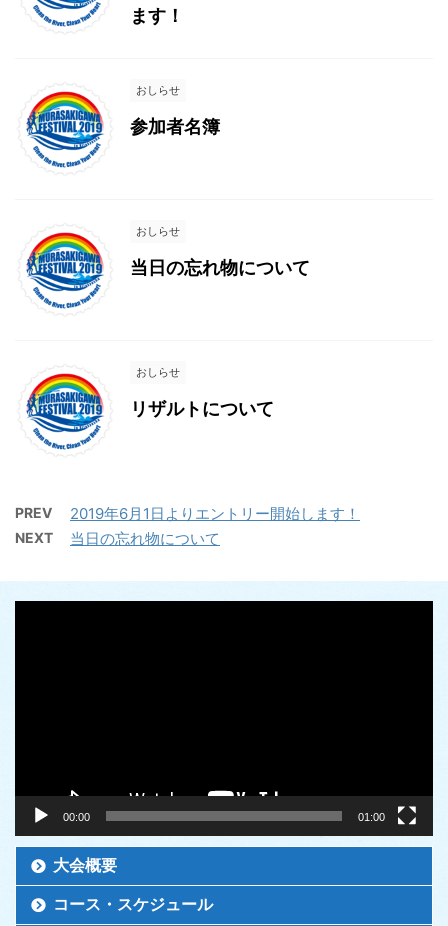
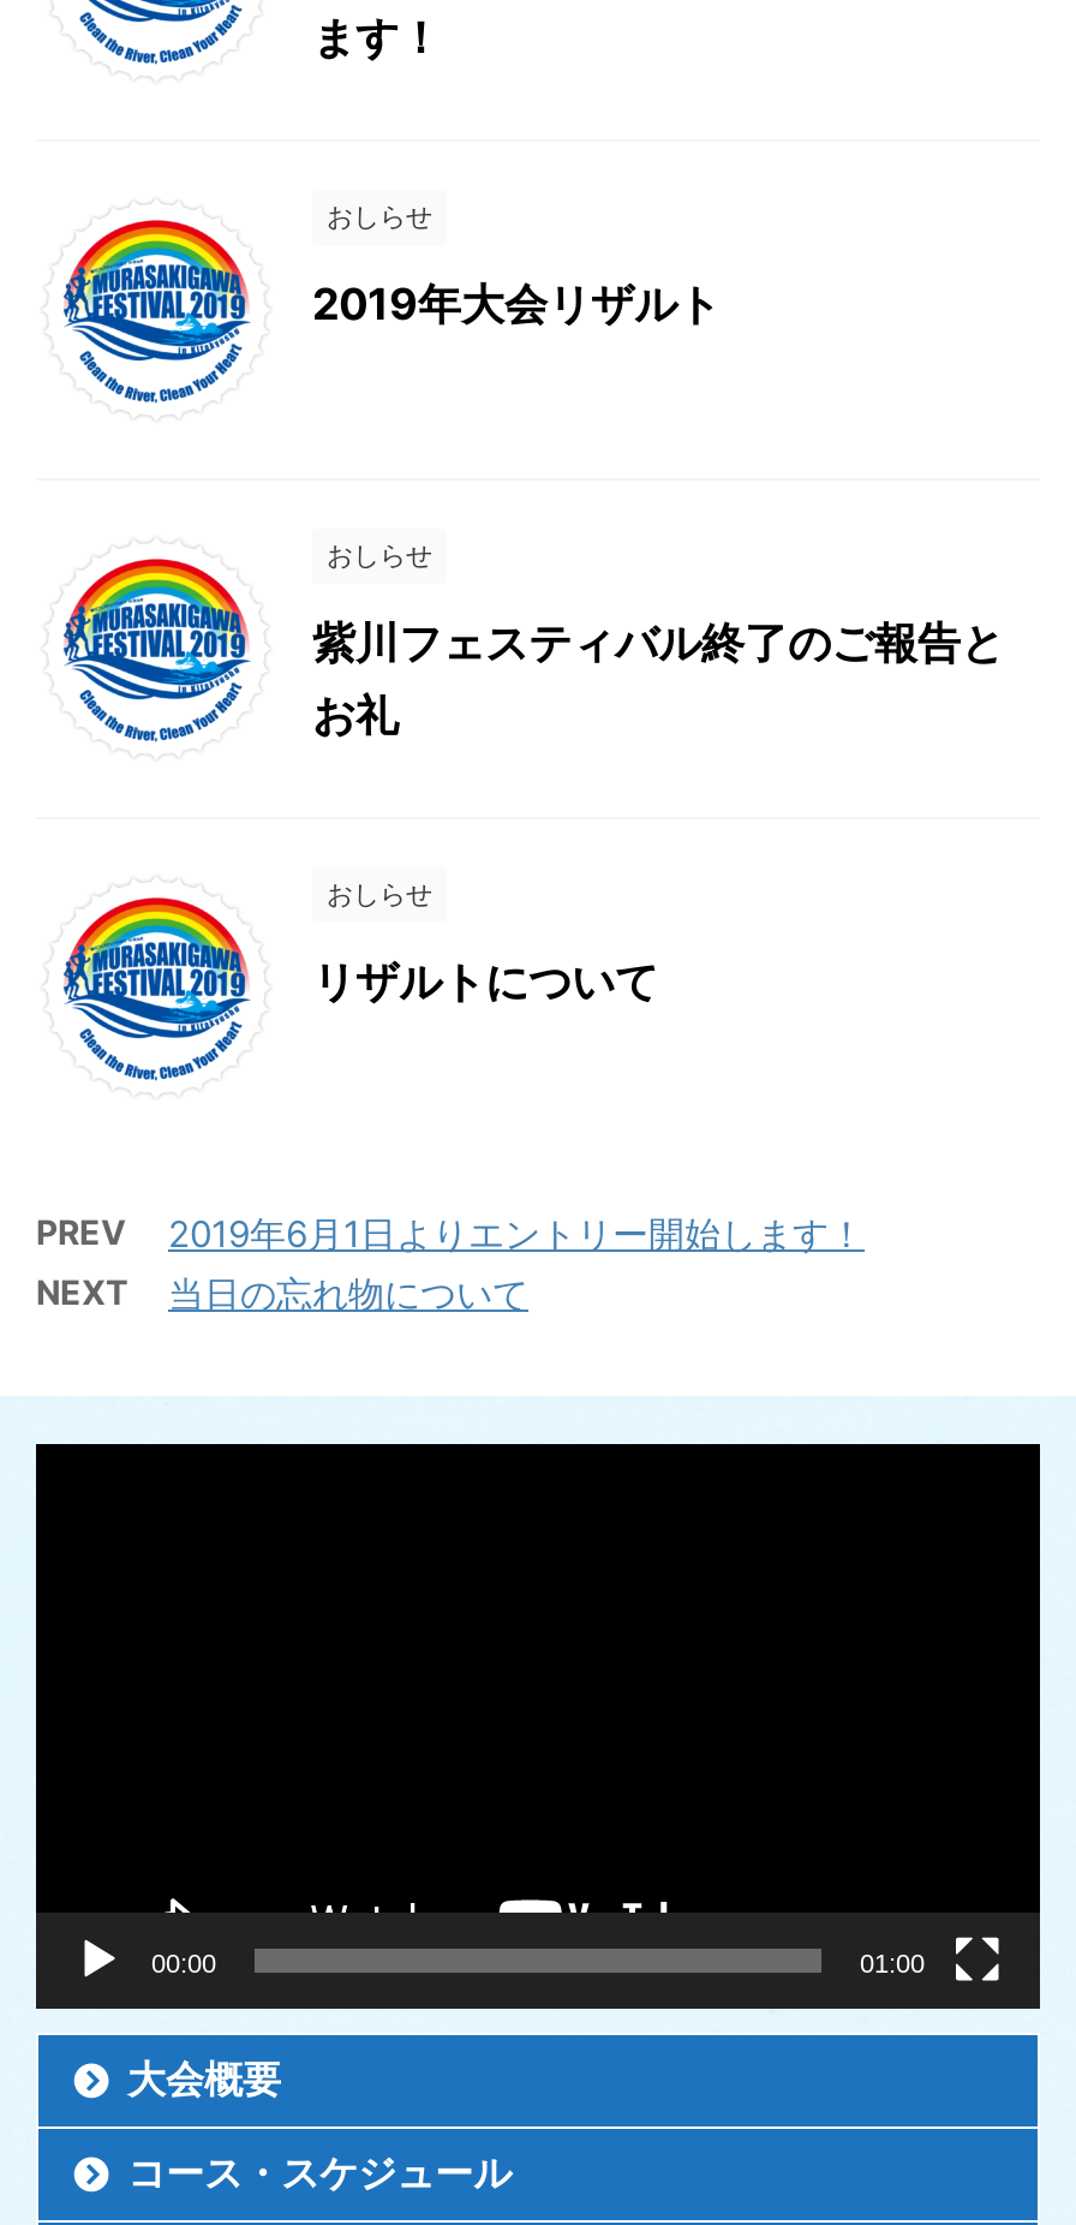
- 参加者名簿
+ 2019年大会リザルト

- 当日の忘れ物について
+ 紫川フェスティバル終了のご報告と
+ お礼
